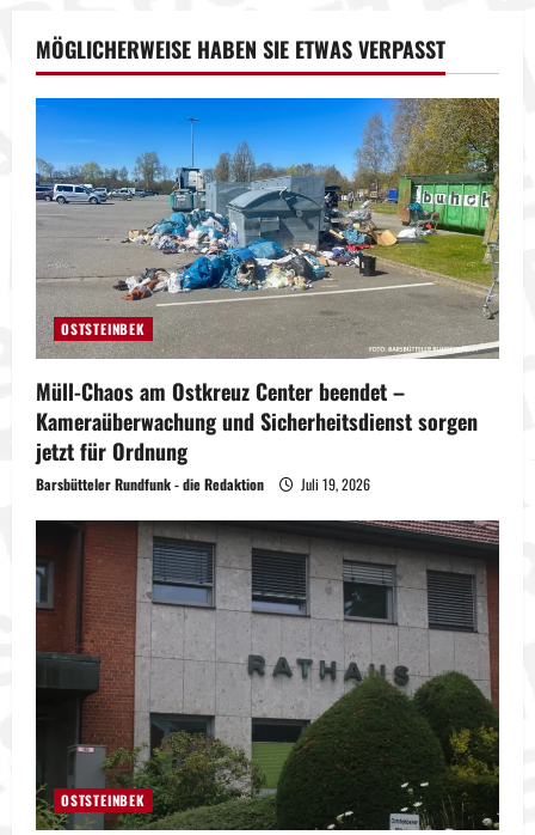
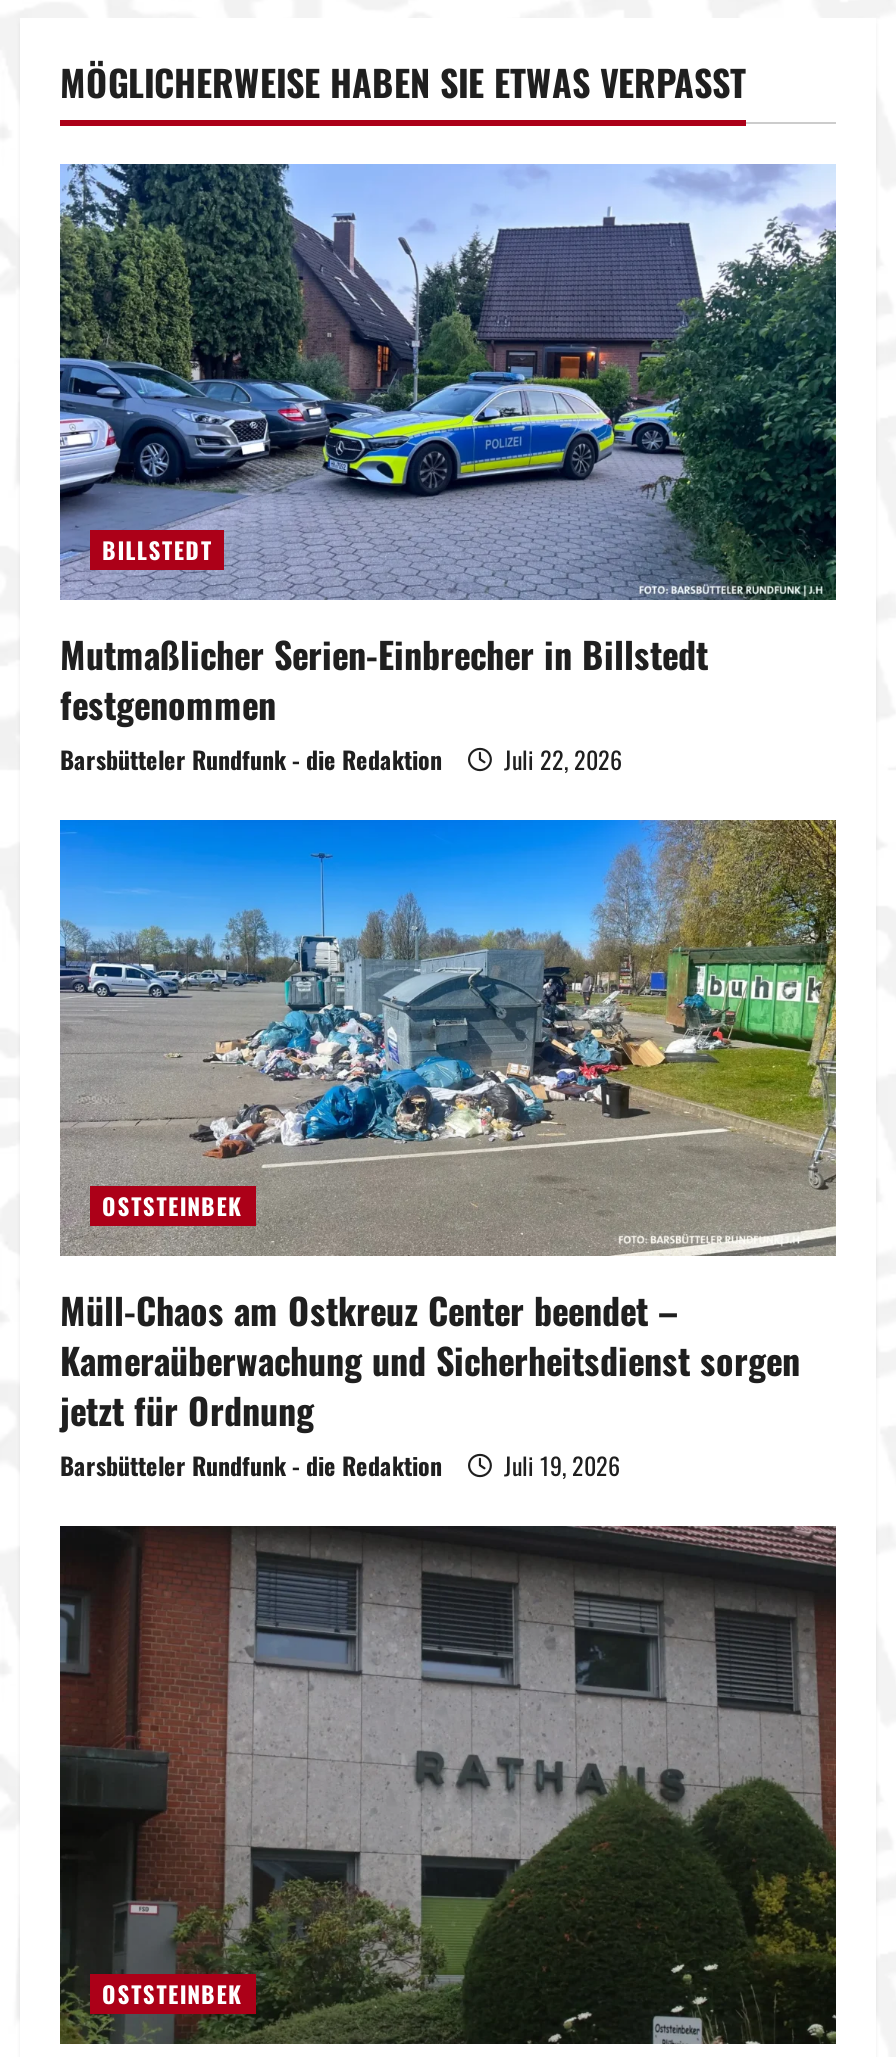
+ [image]
+ BILLSTEDT
+ Mutmaßlicher Serien-Einbrecher in Billstedt
+ festgenommen
+ Barsbütteler Rundfunk - die Redaktion
+ Juli 22, 2026
